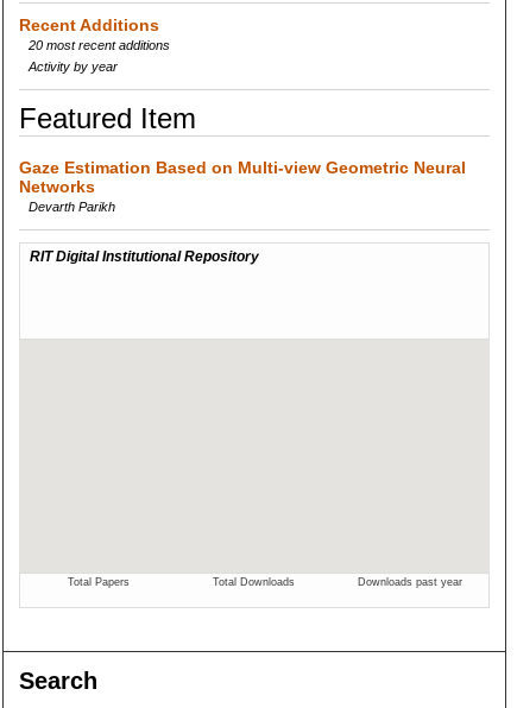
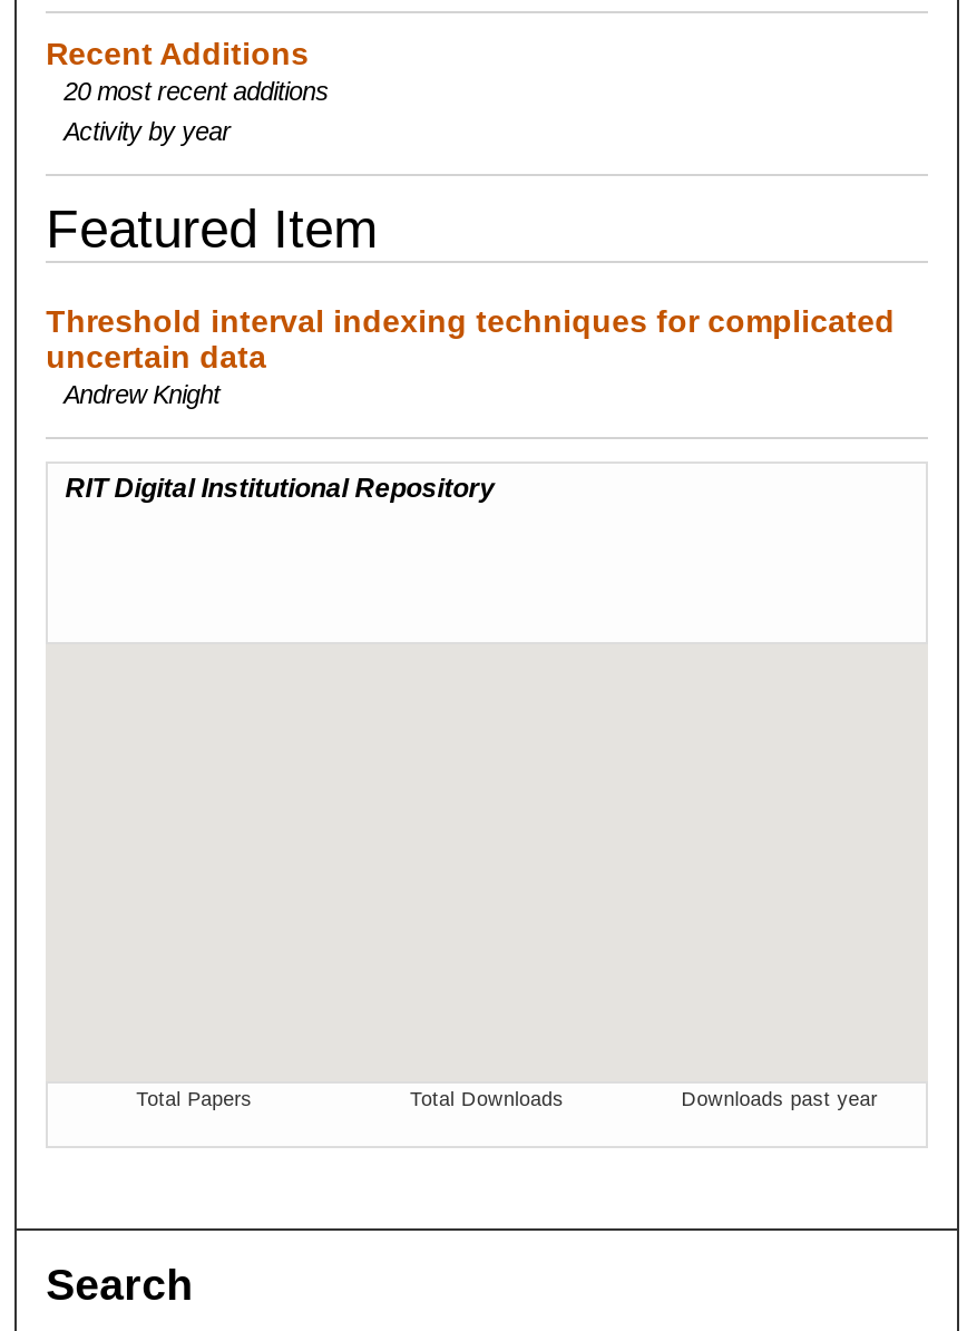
- Gaze Estimation Based on Multi-view Geometric Neural
- Networks
- Devarth Parikh
+ Threshold interval indexing techniques for complicated
+ uncertain data
+ Andrew Knight
